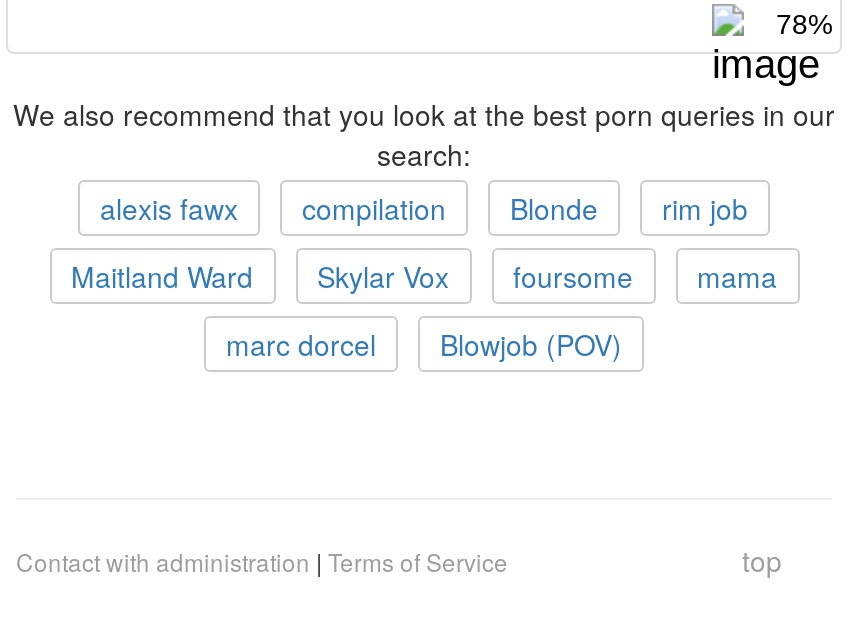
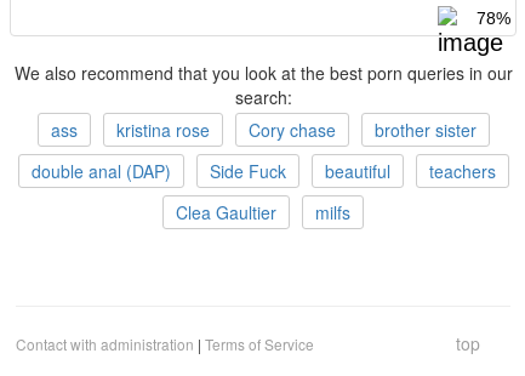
- alexis fawx
- compilation
- Blonde
- rim job
+ ass
+ kristina rose
+ Cory chase
+ brother sister

- Maitland Ward
- Skylar Vox
- foursome
- mama
+ double anal (DAP)
+ Side Fuck
+ beautiful
+ teachers

- marc dorcel
- Blowjob (POV)
+ Clea Gaultier
+ milfs
